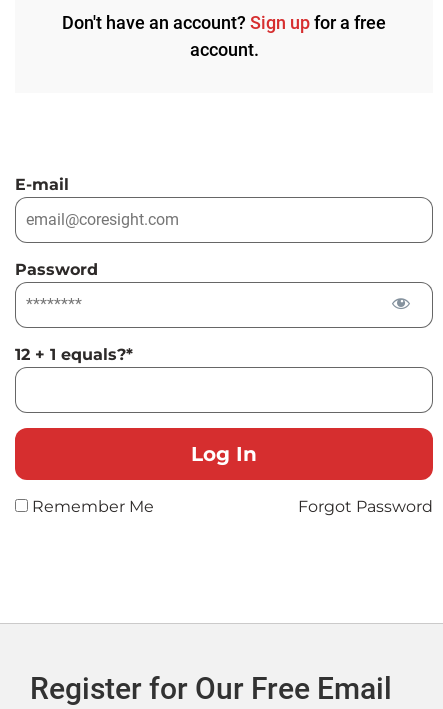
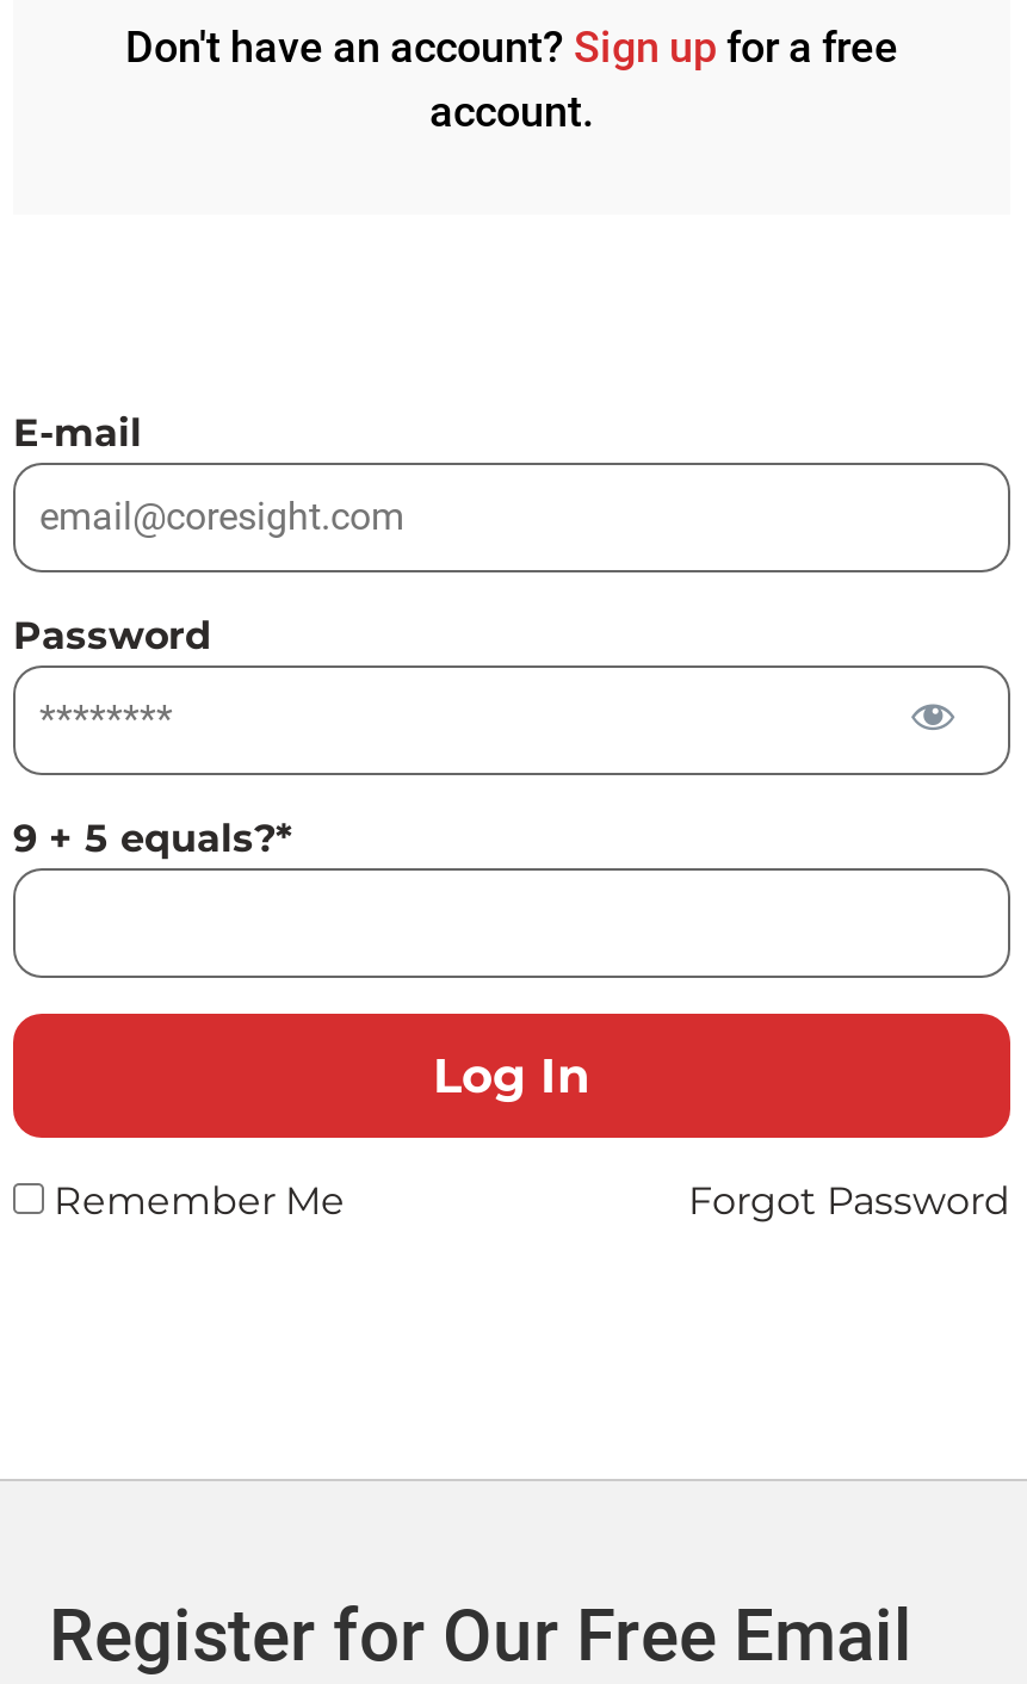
- 12 + 1 equals?*
+ 9 + 5 equals?*
